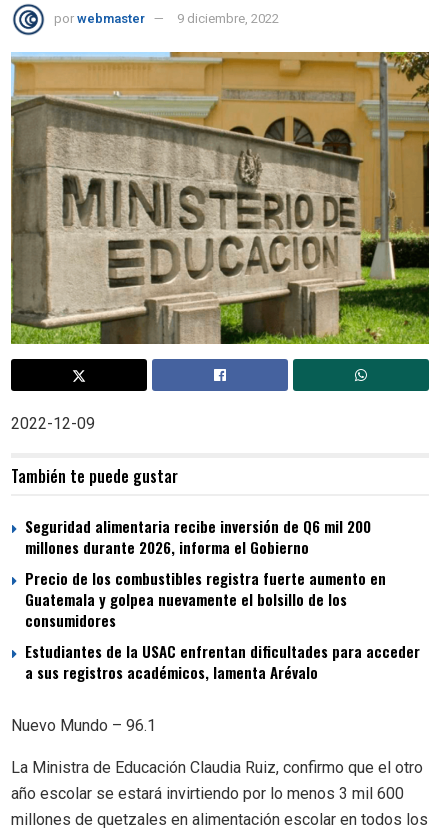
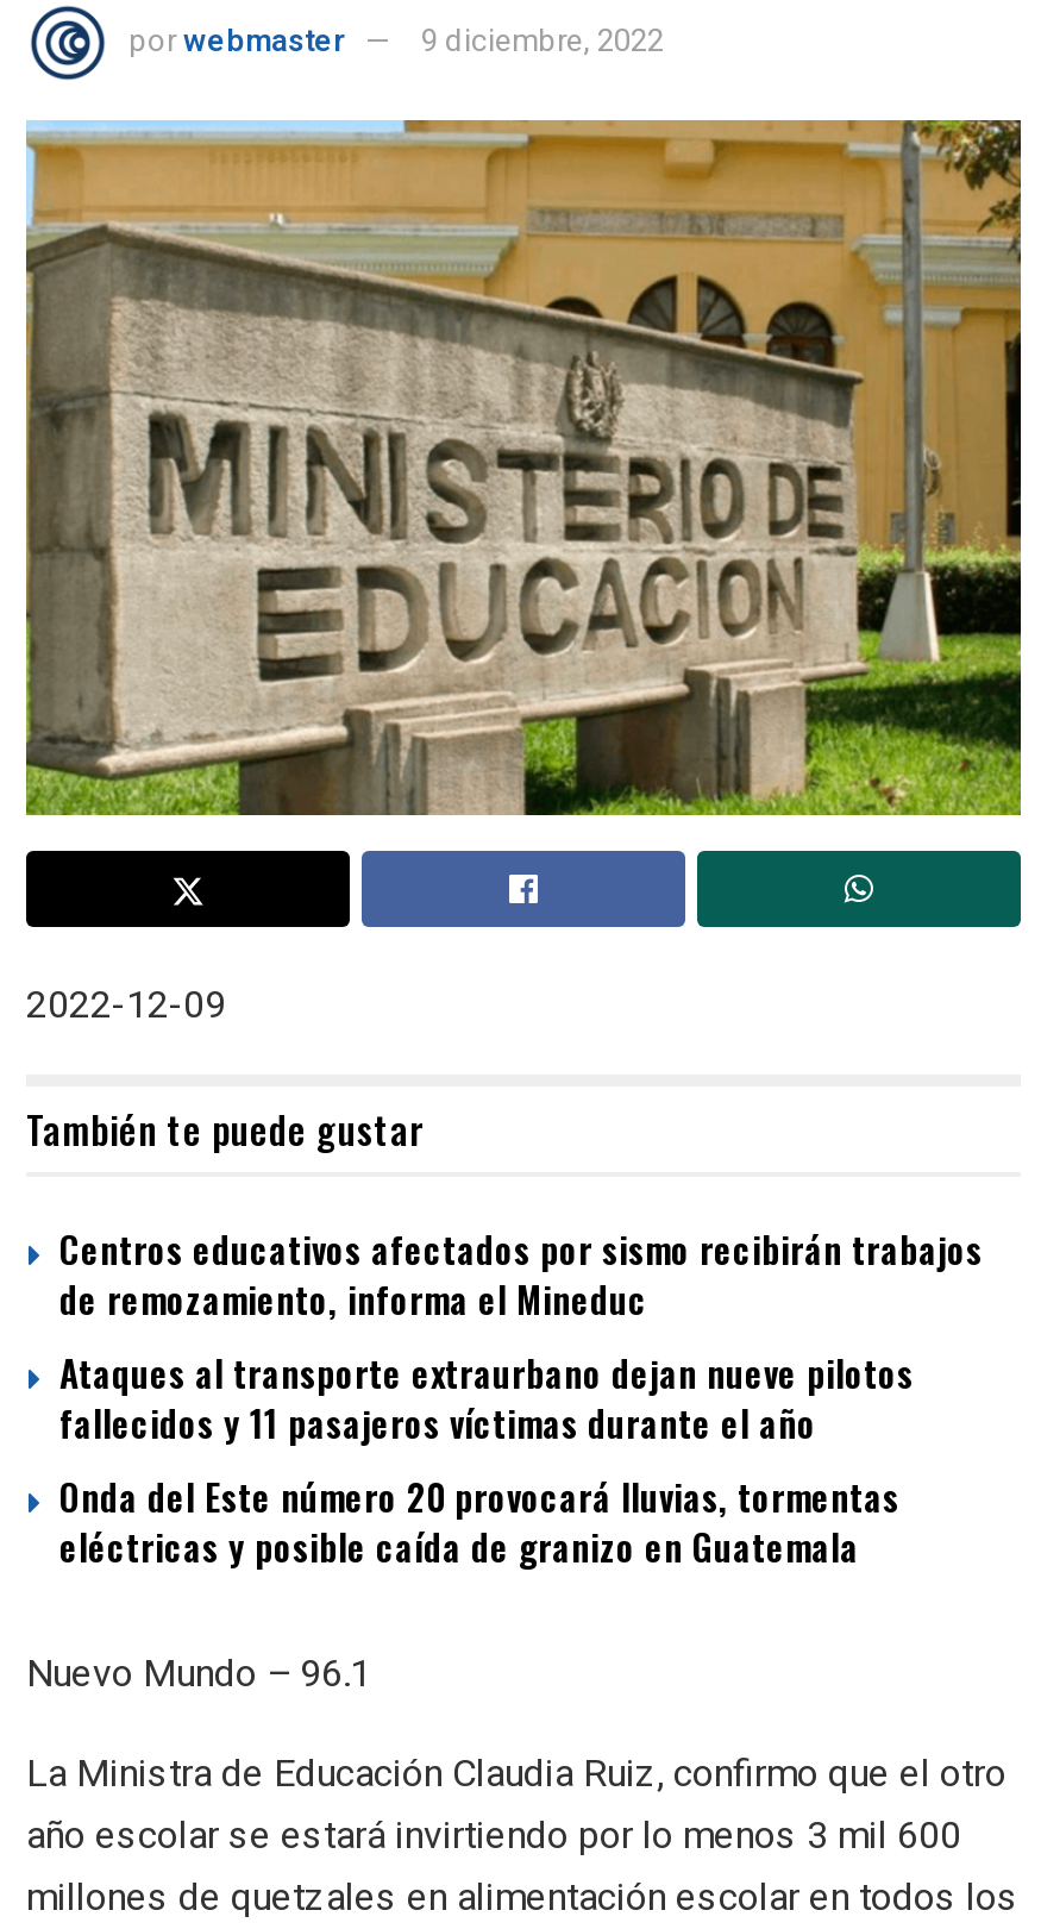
- Seguridad alimentaria recibe inversión de Q6 mil 200
- millones durante 2026, informa el Gobierno
- Precio de los combustibles registra fuerte aumento en
- Guatemala y golpea nuevamente el bolsillo de los
- consumidores
- Estudiantes de la USAC enfrentan dificultades para acceder
- a sus registros académicos, lamenta Arévalo
+ Centros educativos afectados por sismo recibirán trabajos
+ de remozamiento, informa el Mineduc
+ Ataques al transporte extraurbano dejan nueve pilotos
+ fallecidos y 11 pasajeros víctimas durante el año
+ Onda del Este número 20 provocará lluvias, tormentas
+ eléctricas y posible caída de granizo en Guatemala
